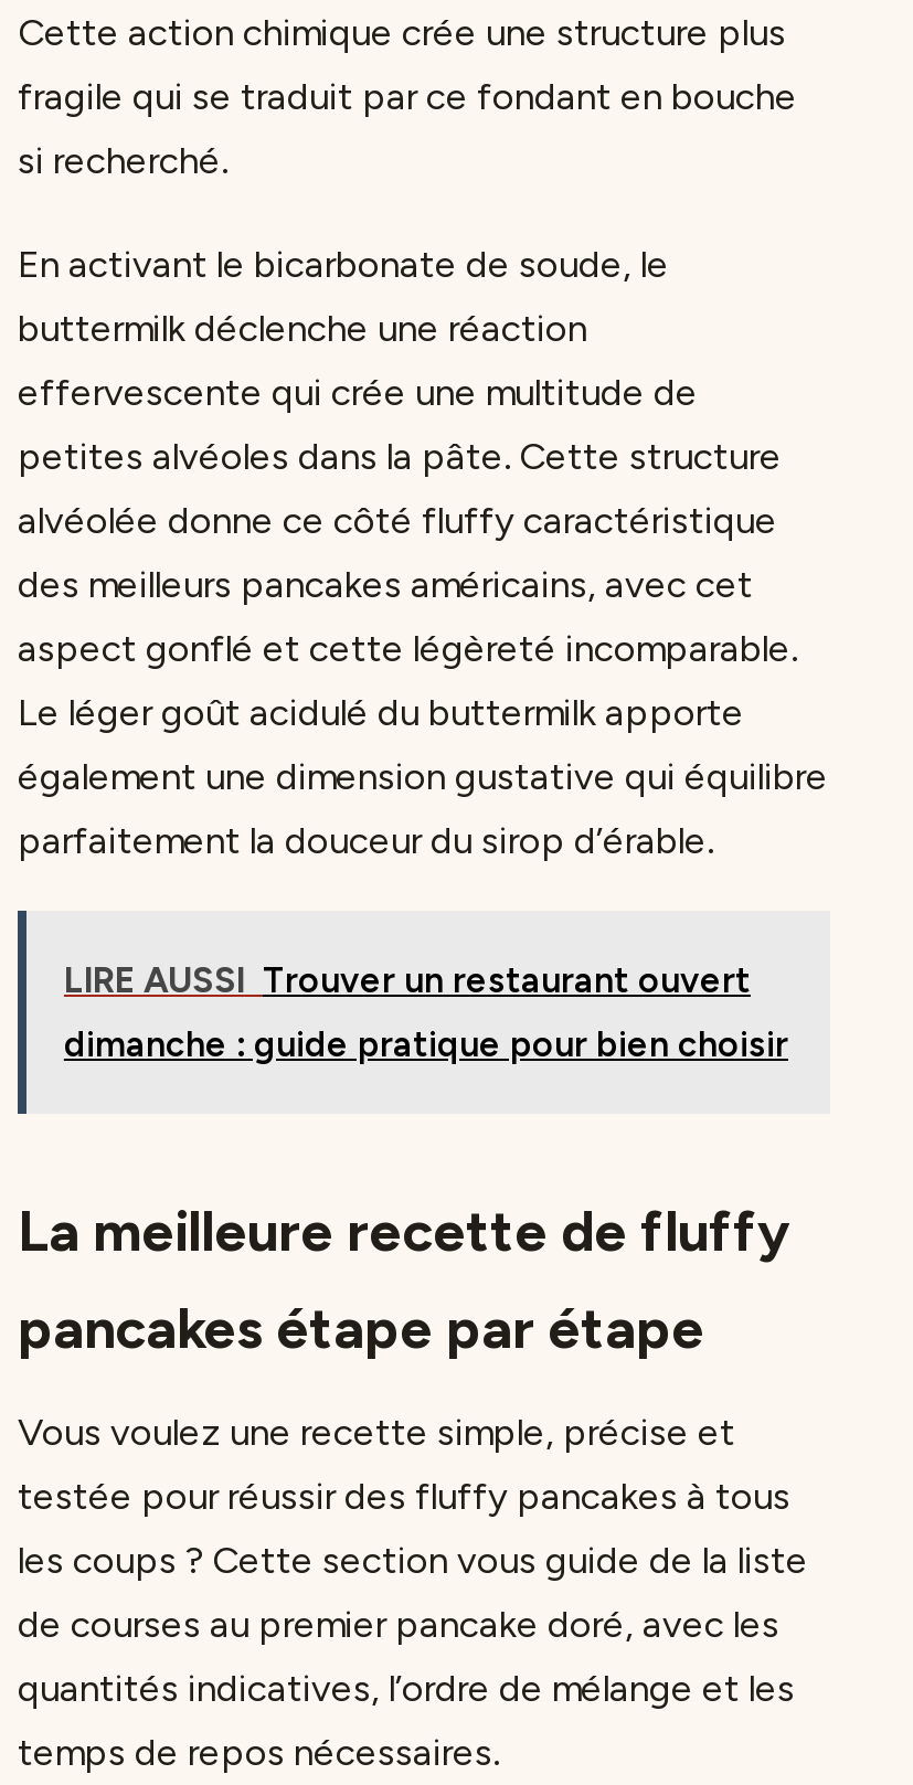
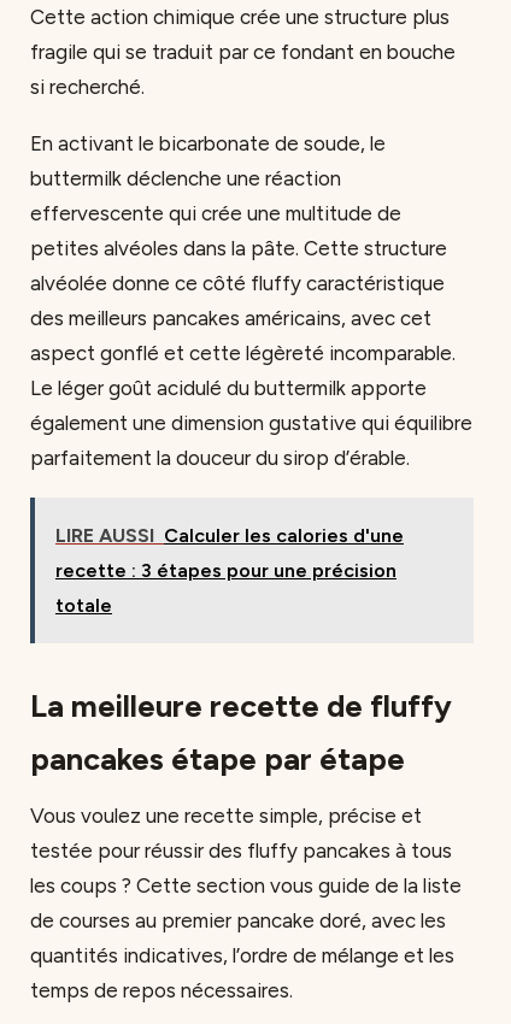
- LIRE AUSSI Trouver un restaurant ouvert
- dimanche : guide pratique pour bien choisir
+ LIRE AUSSI Calculer les calories d'une
+ recette : 3 étapes pour une précision
+ totale
